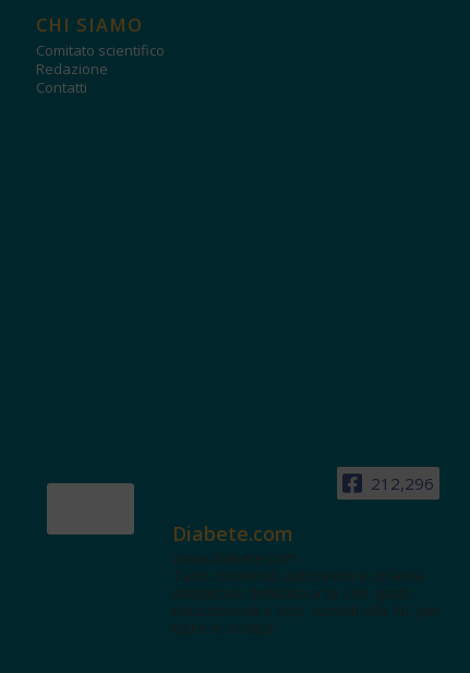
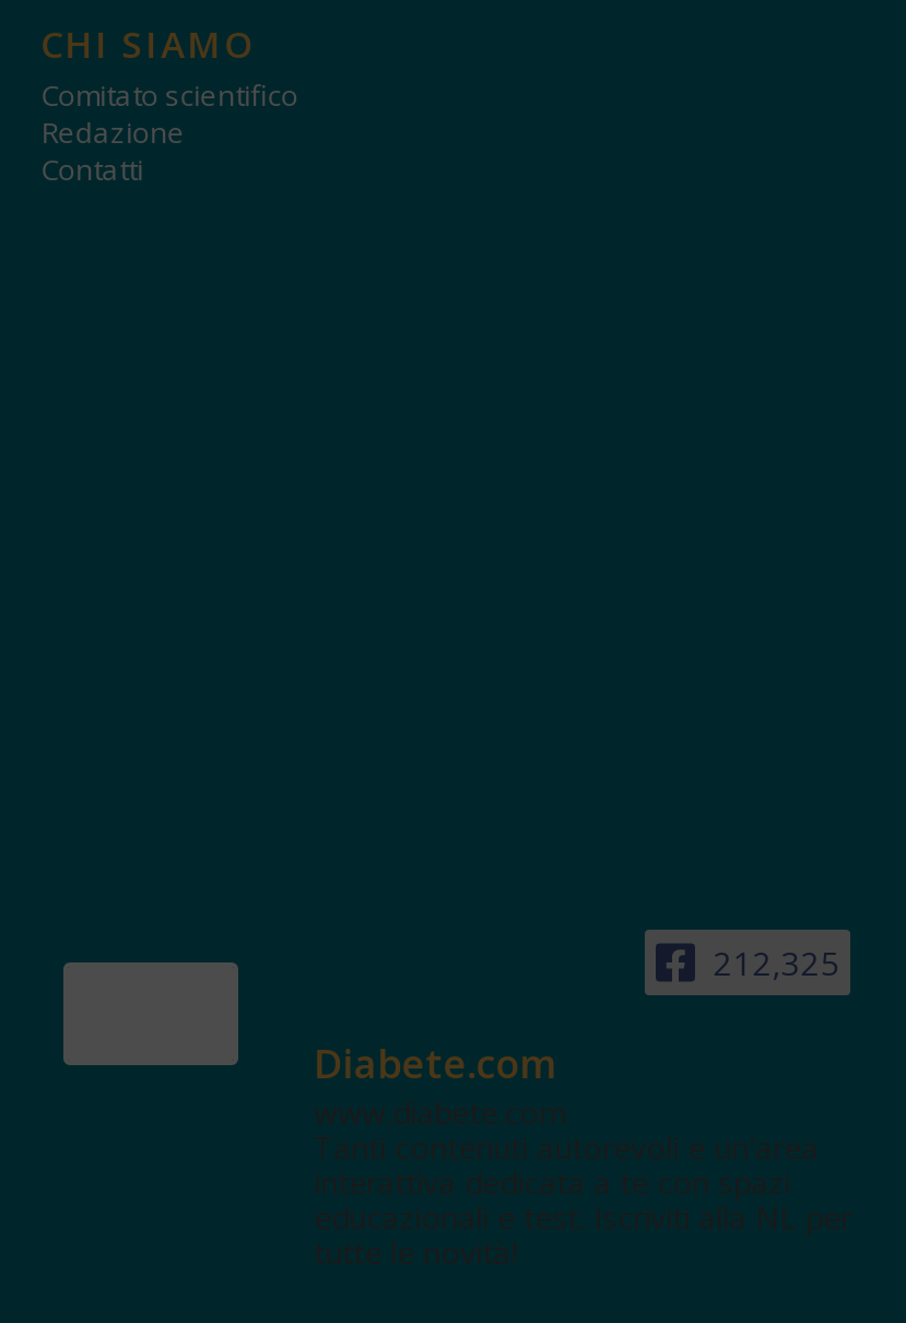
- 212,296
+ 212,325
